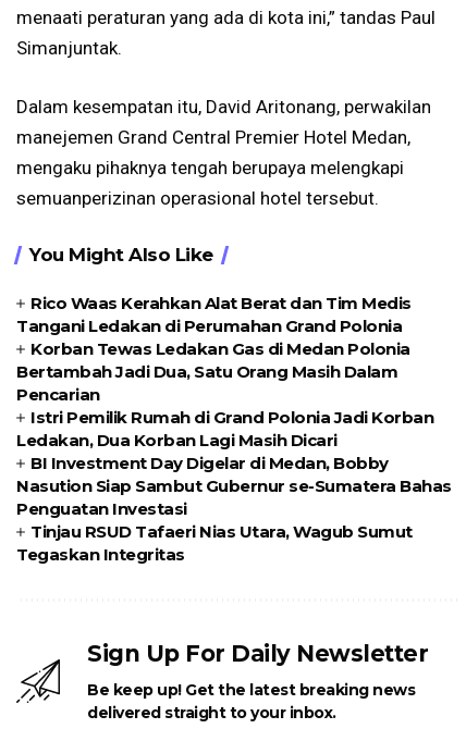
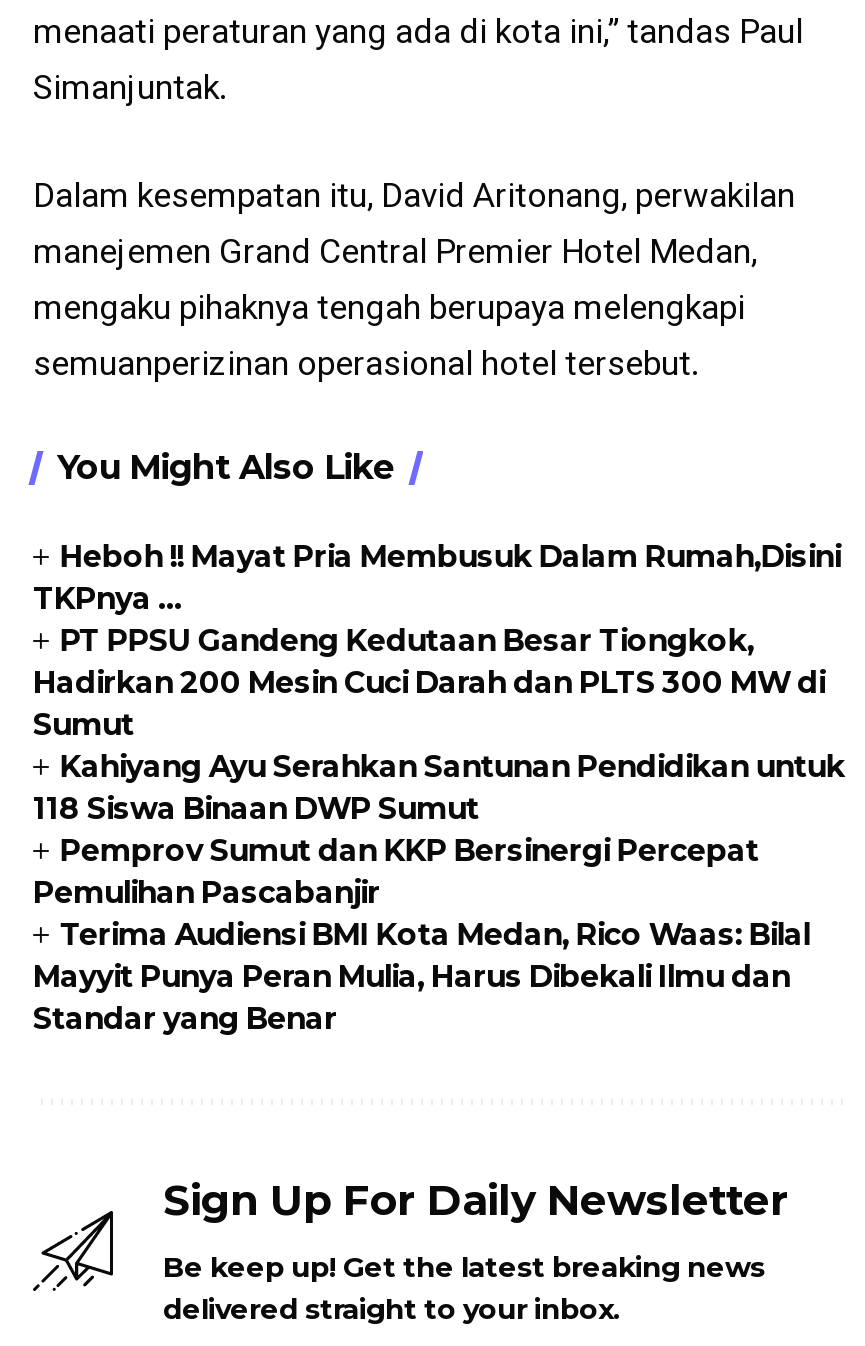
- Rico Waas Kerahkan Alat Berat dan Tim Medis
- Tangani Ledakan di Perumahan Grand Polonia
- Korban Tewas Ledakan Gas di Medan Polonia
- Bertambah Jadi Dua, Satu Orang Masih Dalam
- Pencarian
- Istri Pemilik Rumah di Grand Polonia Jadi Korban
- Ledakan, Dua Korban Lagi Masih Dicari
- BI Investment Day Digelar di Medan, Bobby
- Nasution Siap Sambut Gubernur se-Sumatera Bahas
- Penguatan Investasi
- Tinjau RSUD Tafaeri Nias Utara, Wagub Sumut
- Tegaskan Integritas
+ Heboh !! Mayat Pria Membusuk Dalam Rumah,Disini
+ TKPnya …
+ PT PPSU Gandeng Kedutaan Besar Tiongkok,
+ Hadirkan 200 Mesin Cuci Darah dan PLTS 300 MW di
+ Sumut
+ Kahiyang Ayu Serahkan Santunan Pendidikan untuk
+ 118 Siswa Binaan DWP Sumut
+ Pemprov Sumut dan KKP Bersinergi Percepat
+ Pemulihan Pascabanjir
+ Terima Audiensi BMI Kota Medan, Rico Waas: Bilal
+ Mayyit Punya Peran Mulia, Harus Dibekali Ilmu dan
+ Standar yang Benar
